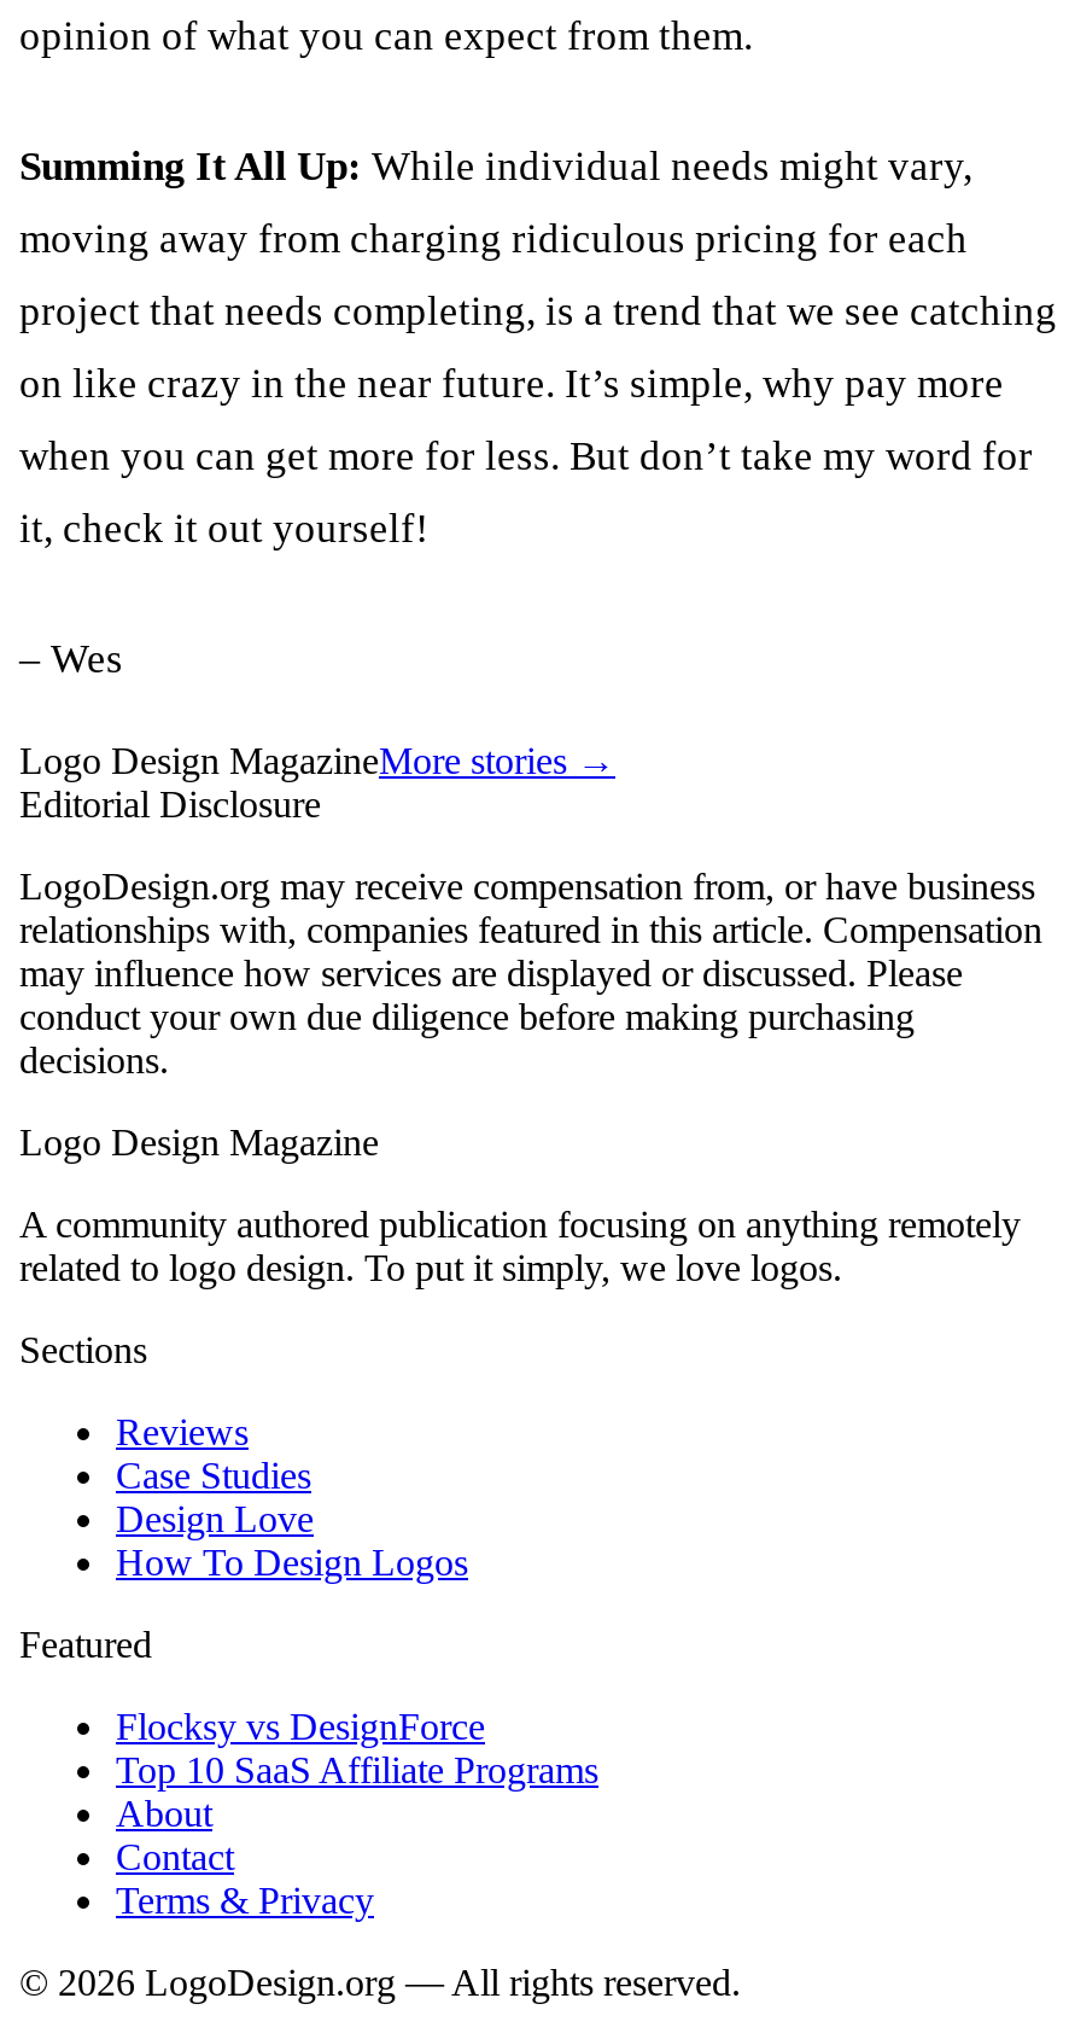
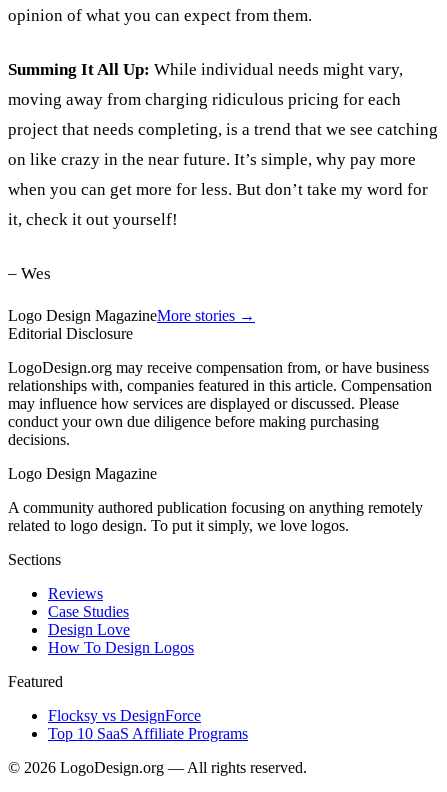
- About
- Contact
- Terms & Privacy
